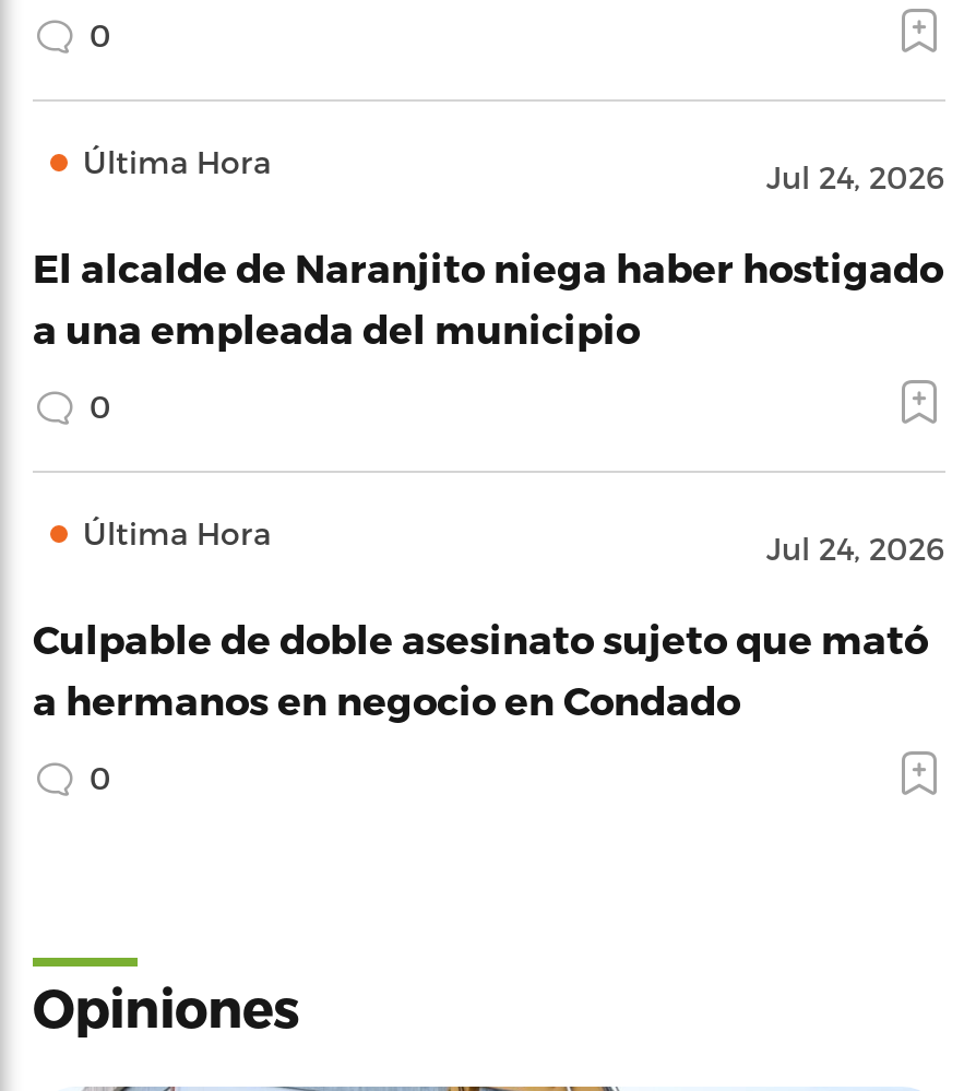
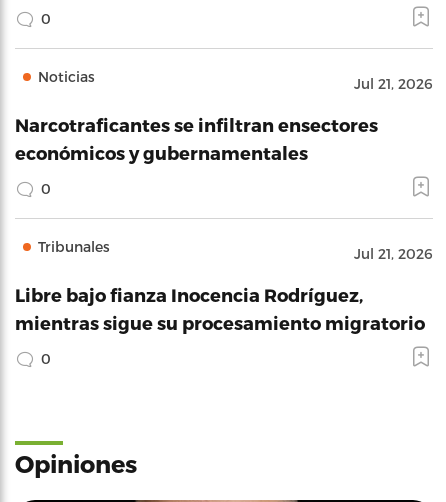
- Última Hora
- Jul 24, 2026
+ Noticias
+ Jul 21, 2026

- El alcalde de Naranjito niega haber hostigado
- a una empleada del municipio
+ Narcotraficantes se infiltran ensectores
+ económicos y gubernamentales

- Última Hora
- Jul 24, 2026
+ Tribunales
+ Jul 21, 2026

- Culpable de doble asesinato sujeto que mató
- a hermanos en negocio en Condado
+ Libre bajo fianza Inocencia Rodríguez,
+ mientras sigue su procesamiento migratorio
